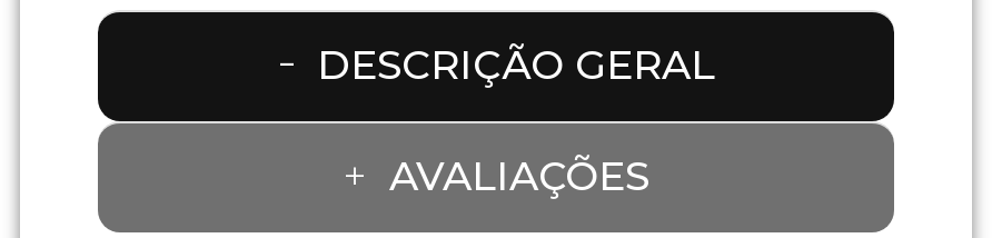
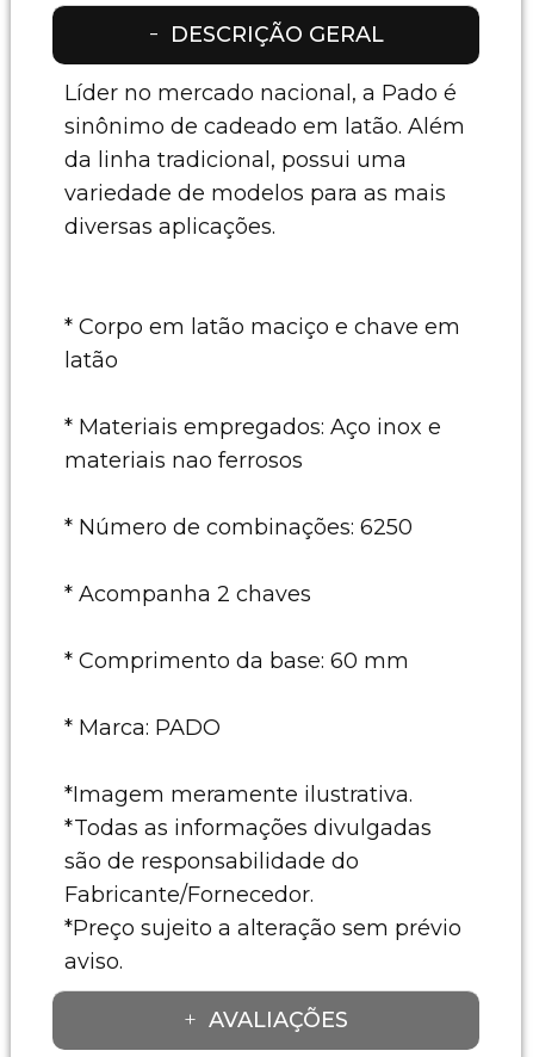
+ Líder no mercado nacional, a Pado é
+ sinônimo de cadeado em latão. Além
+ da linha tradicional, possui uma
+ variedade de modelos para as mais
+ diversas aplicações.

+ * Corpo em latão maciço e chave em
+ latão
+ * Materiais empregados: Aço inox e
+ materiais nao ferrosos
+ * Número de combinações: 6250
+ * Acompanha 2 chaves
+ * Comprimento da base: 60 mm
+ * Marca: PADO
+ *Imagem meramente ilustrativa.
+ *Todas as informações divulgadas
+ são de responsabilidade do
+ Fabricante/Fornecedor.
+ *Preço sujeito a alteração sem prévio
+ aviso.
